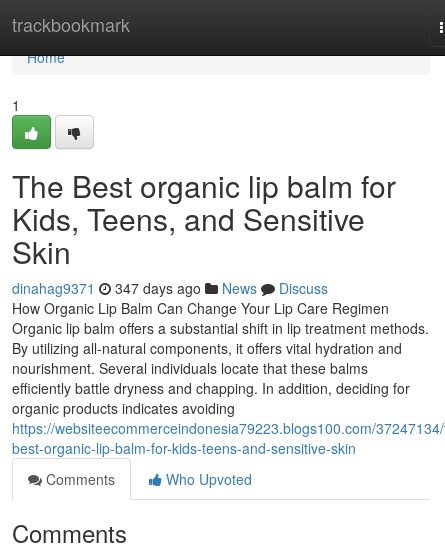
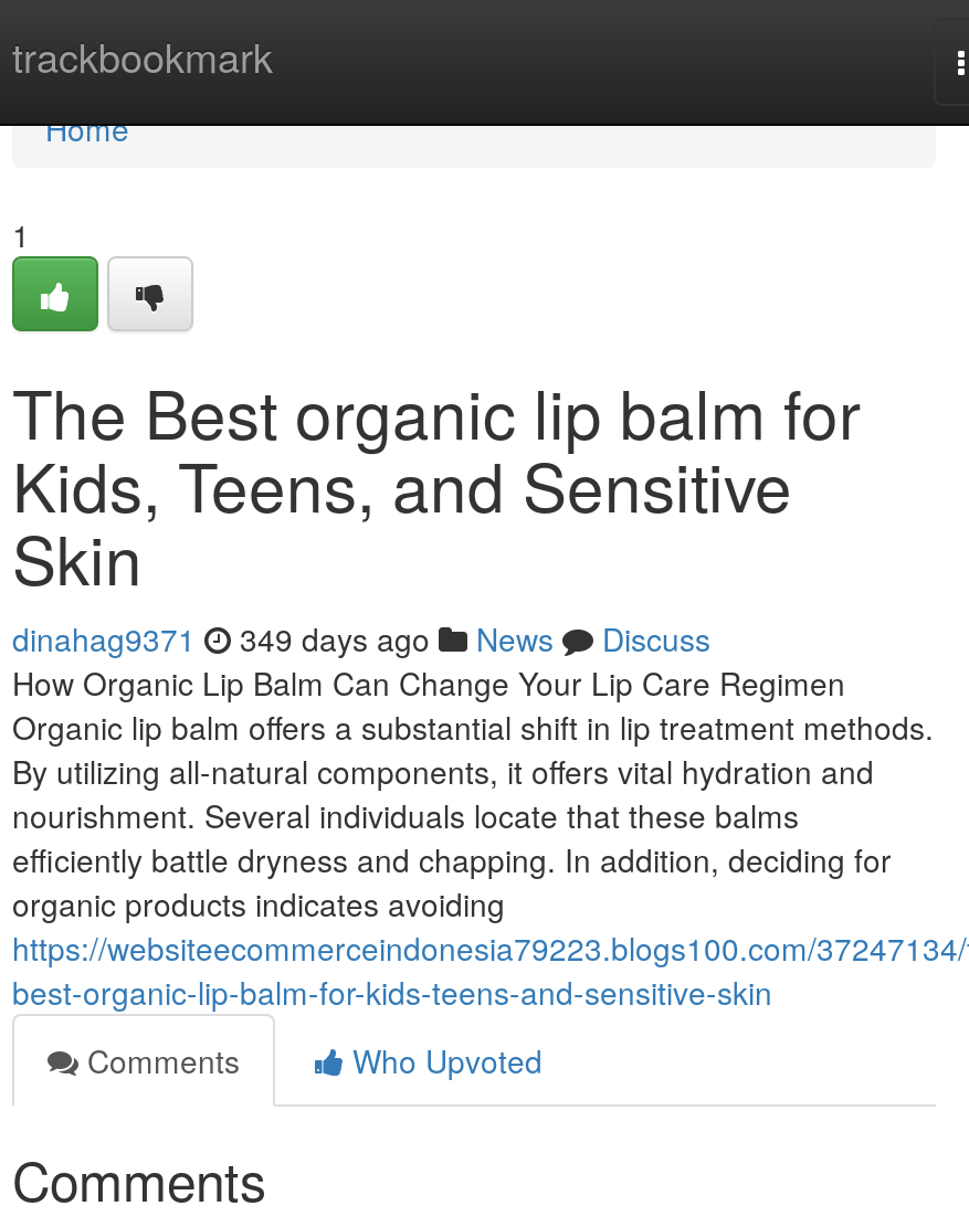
- dinahag9371 347 days ago News Discuss
+ dinahag9371 349 days ago News Discuss
